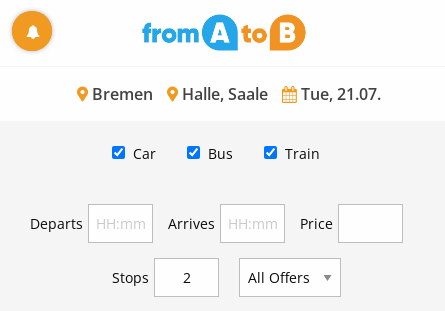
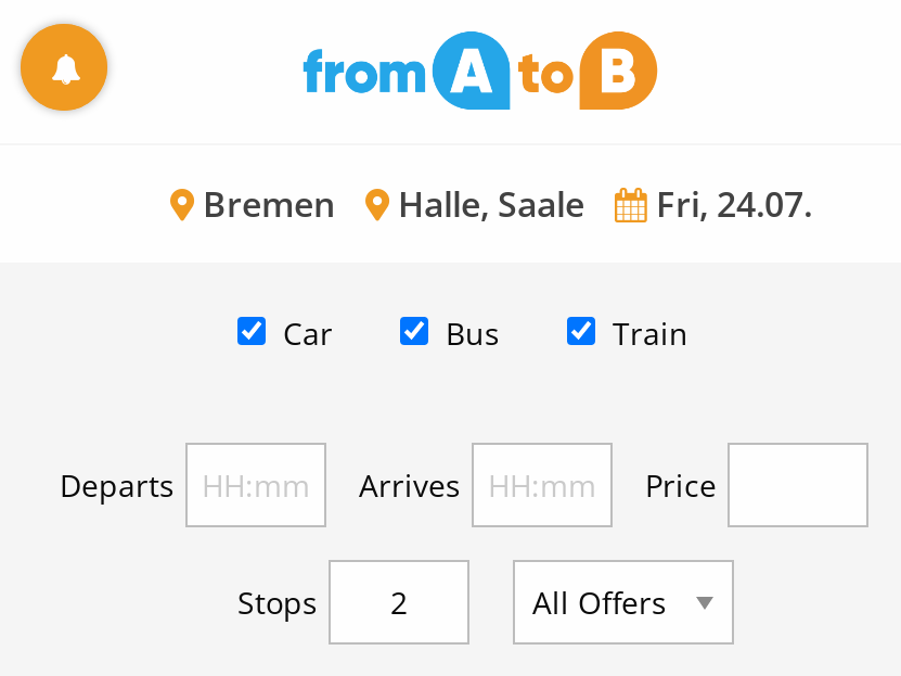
- Bremen Halle, Saale Tue, 21.07.
+ Bremen Halle, Saale Fri, 24.07.
